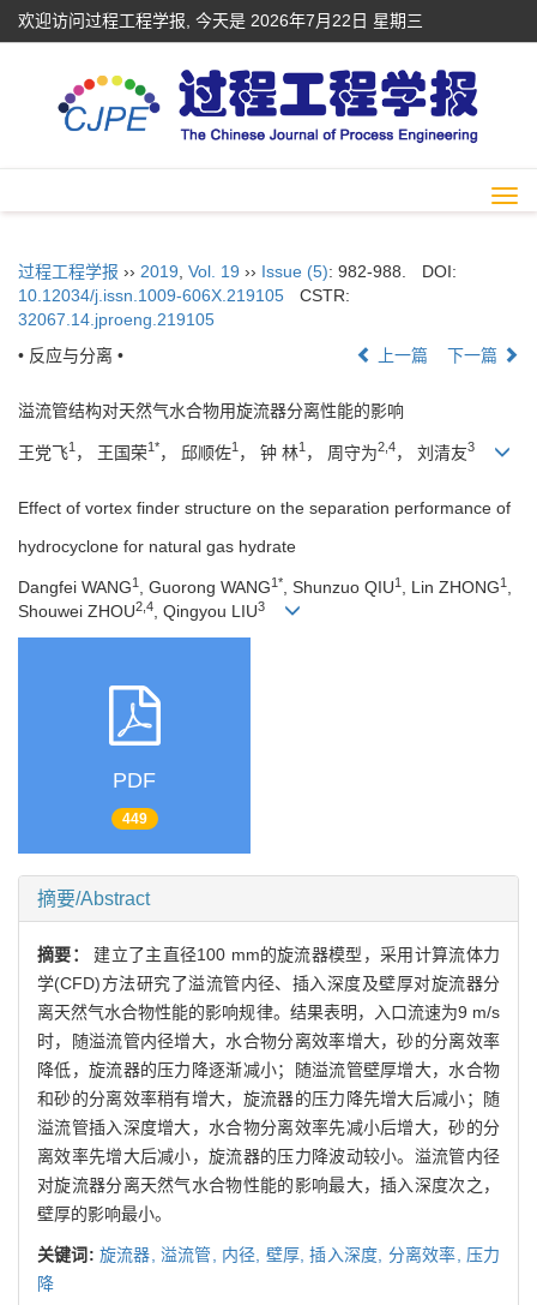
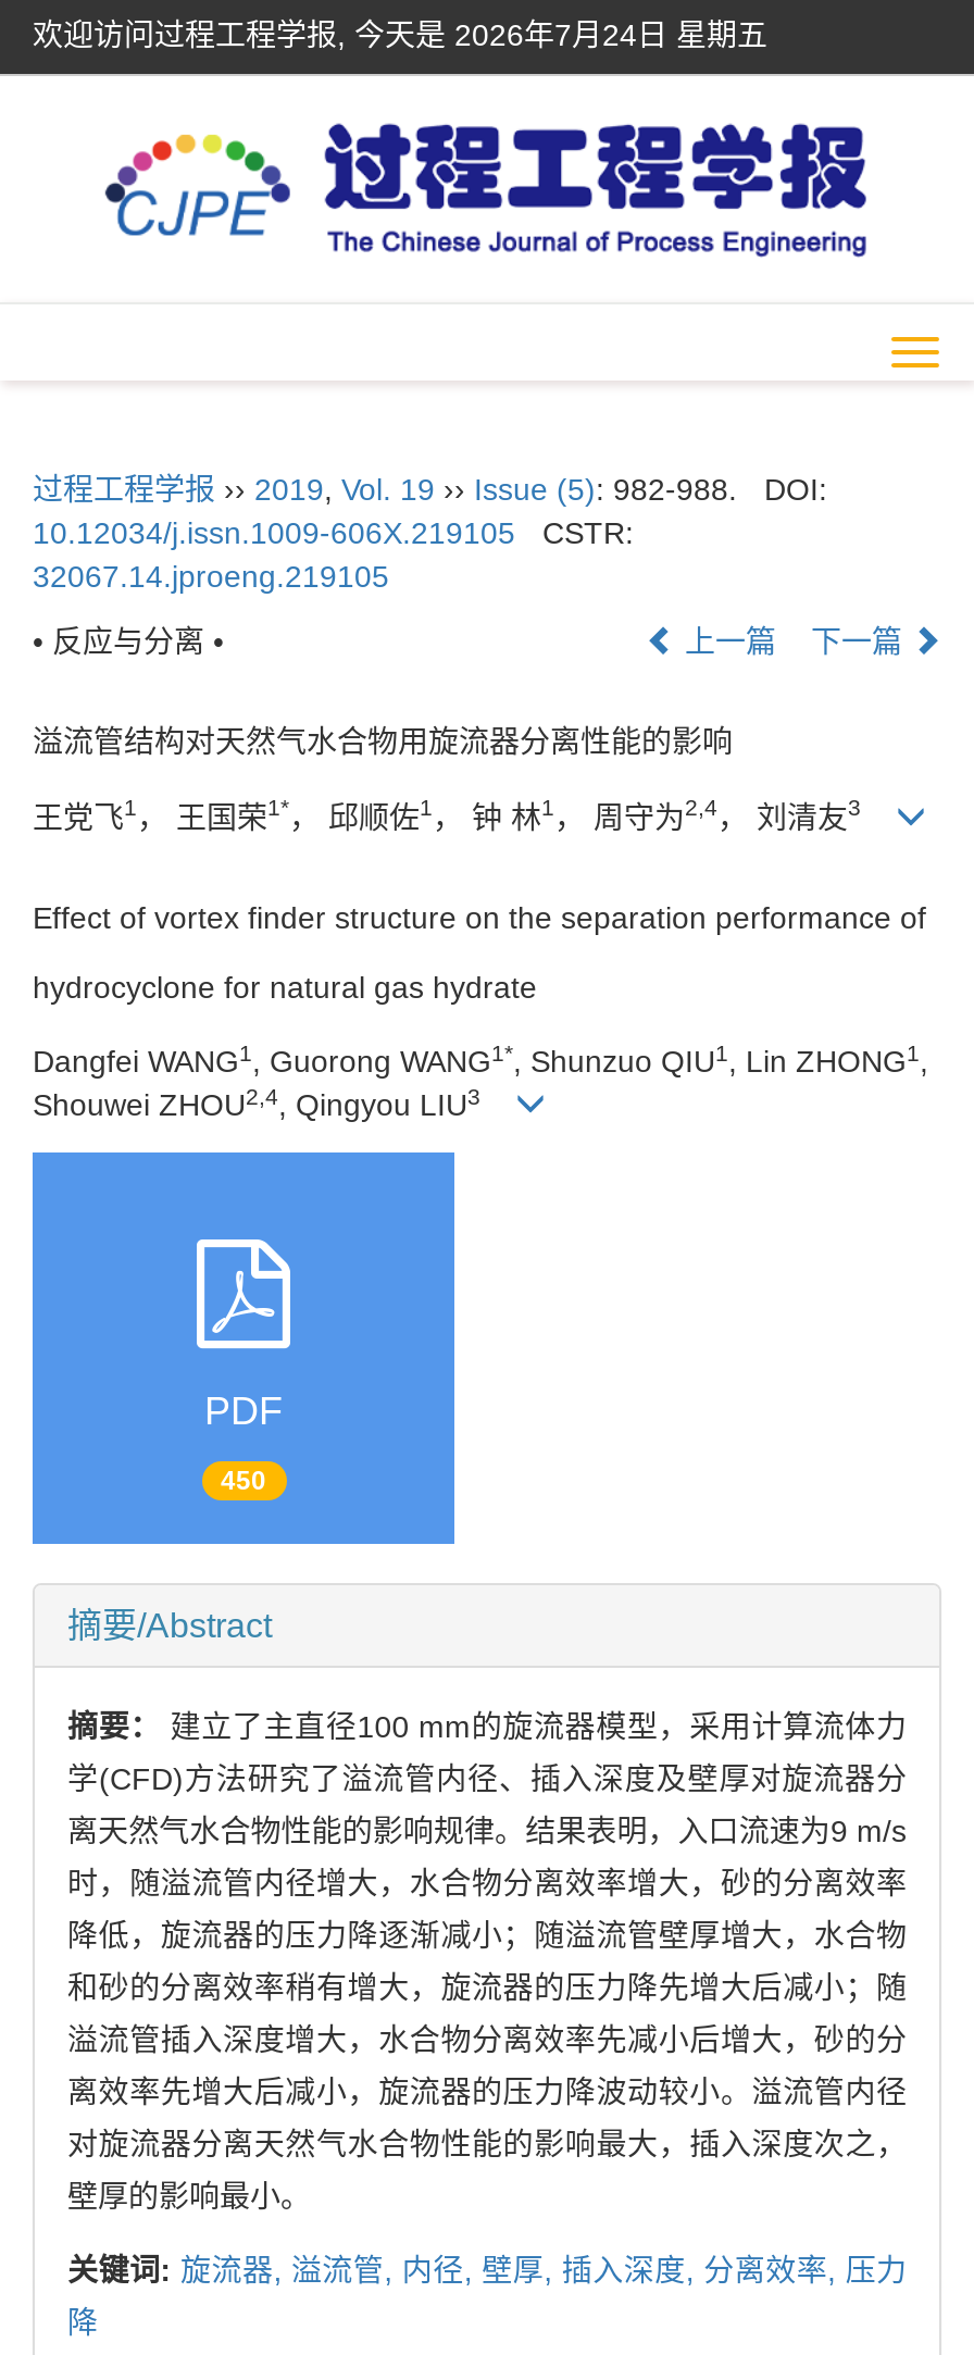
- 欢迎访问过程工程学报, 今天是2026年7月22日 星期三
+ 欢迎访问过程工程学报, 今天是2026年7月24日 星期五

- 449
+ 450
